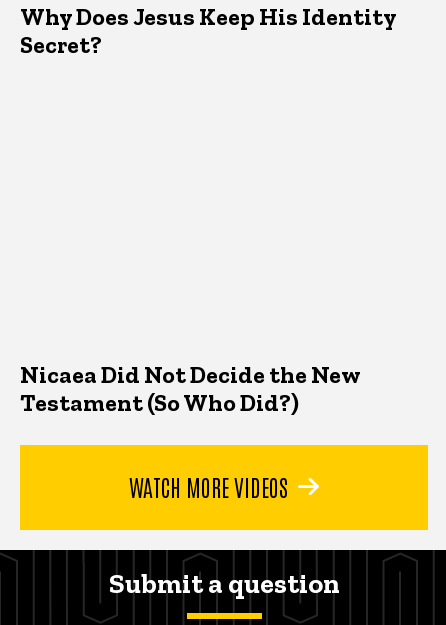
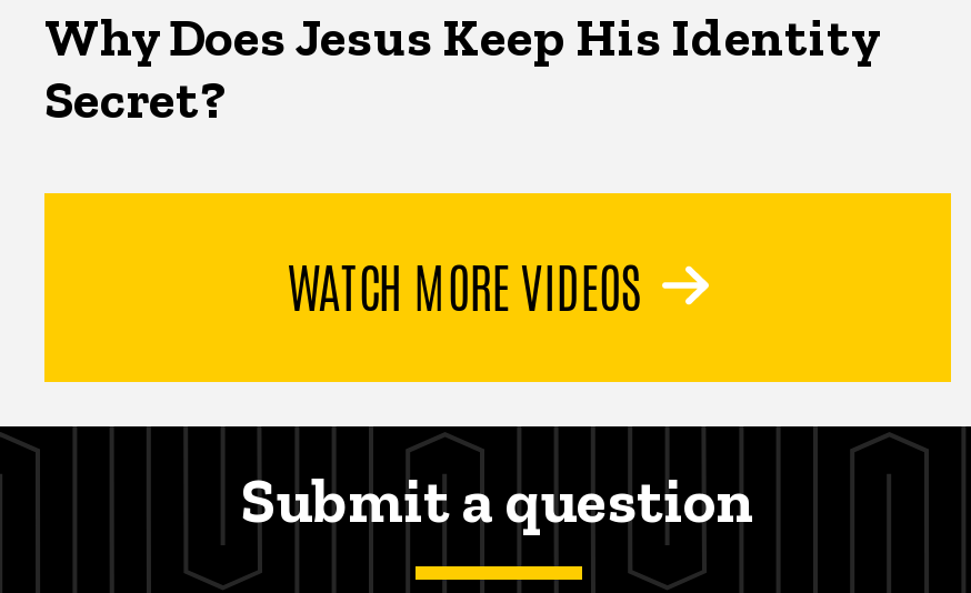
- Nicaea Did Not Decide the New
- Testament (So Who Did?)
